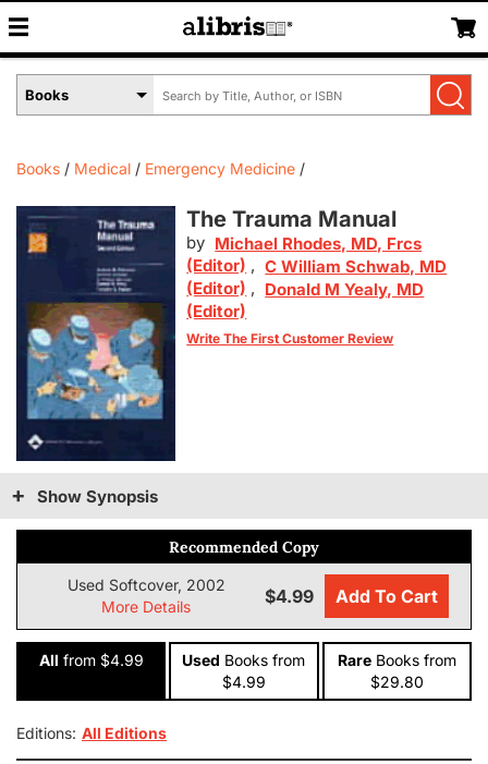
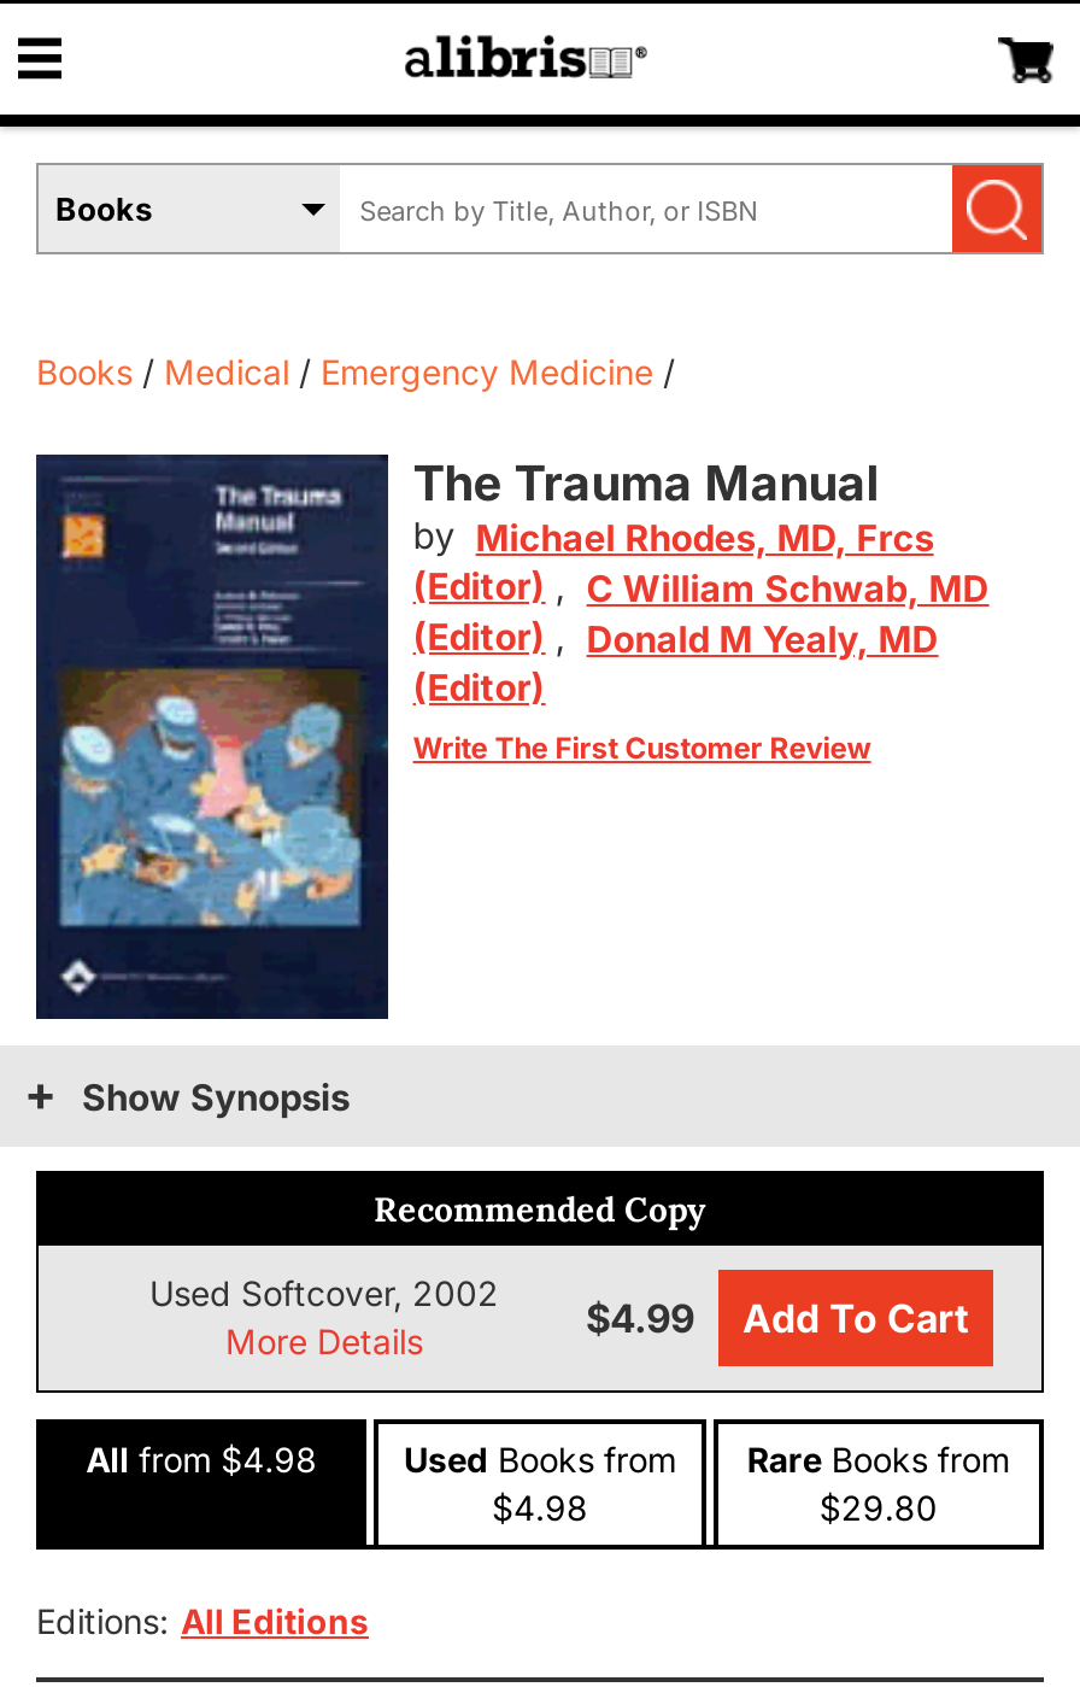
- All from $4.99
+ All from $4.98

- $4.99
+ $4.98
